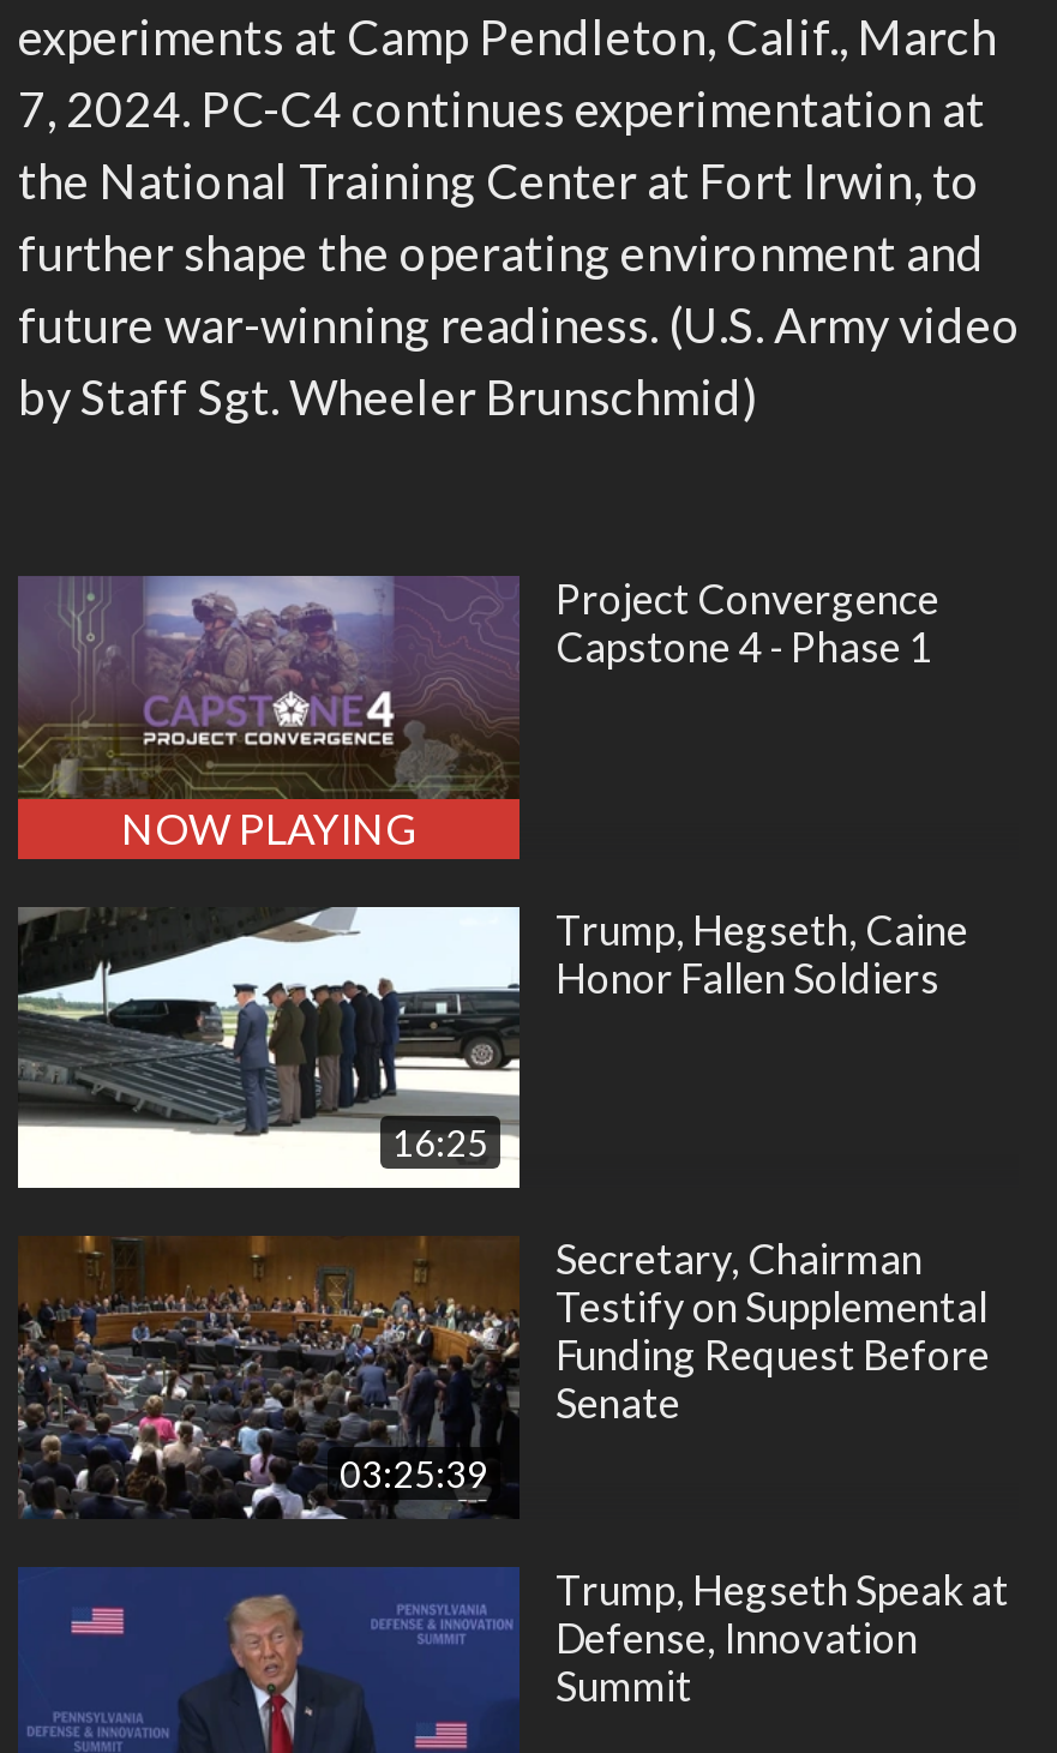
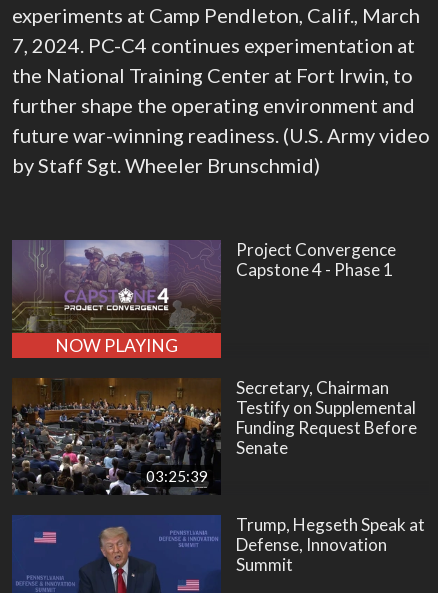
- [image]
- 16:25

- Trump, Hegseth, Caine
- Honor Fallen Soldiers
